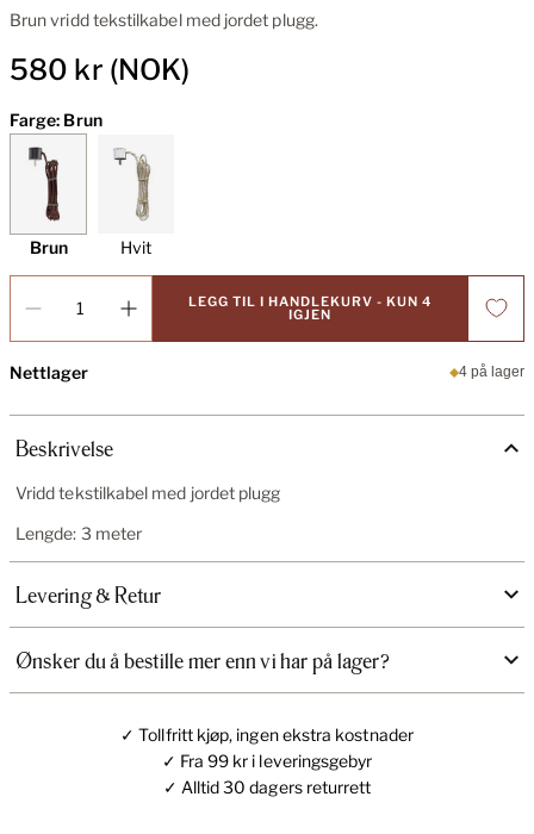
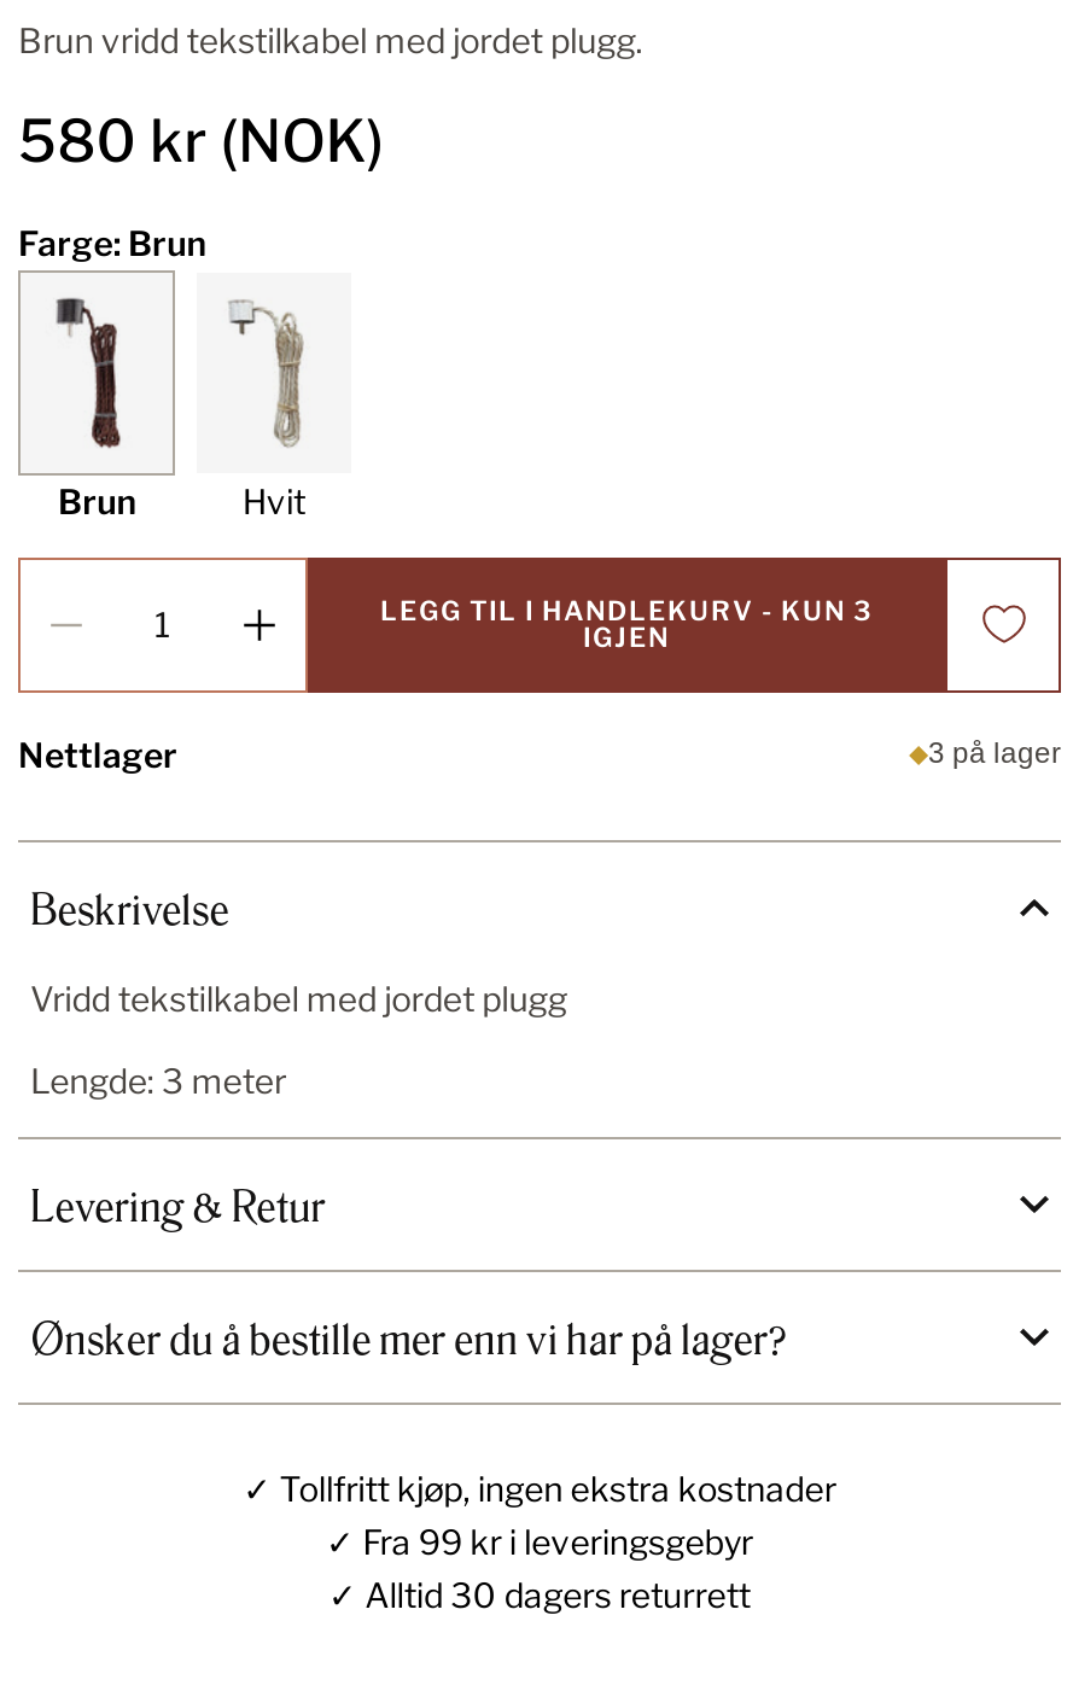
- LEGG TIL I HANDLEKURV - KUN 4
+ LEGG TIL I HANDLEKURV - KUN 3

- 4 på lager
+ 3 på lager
